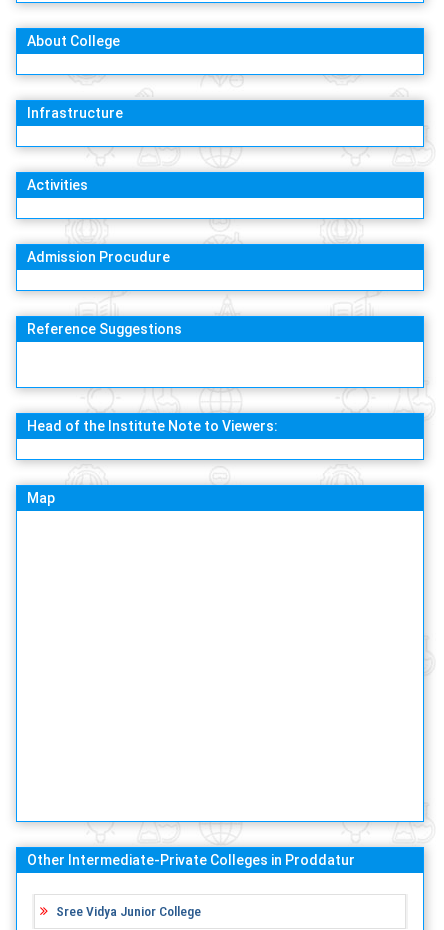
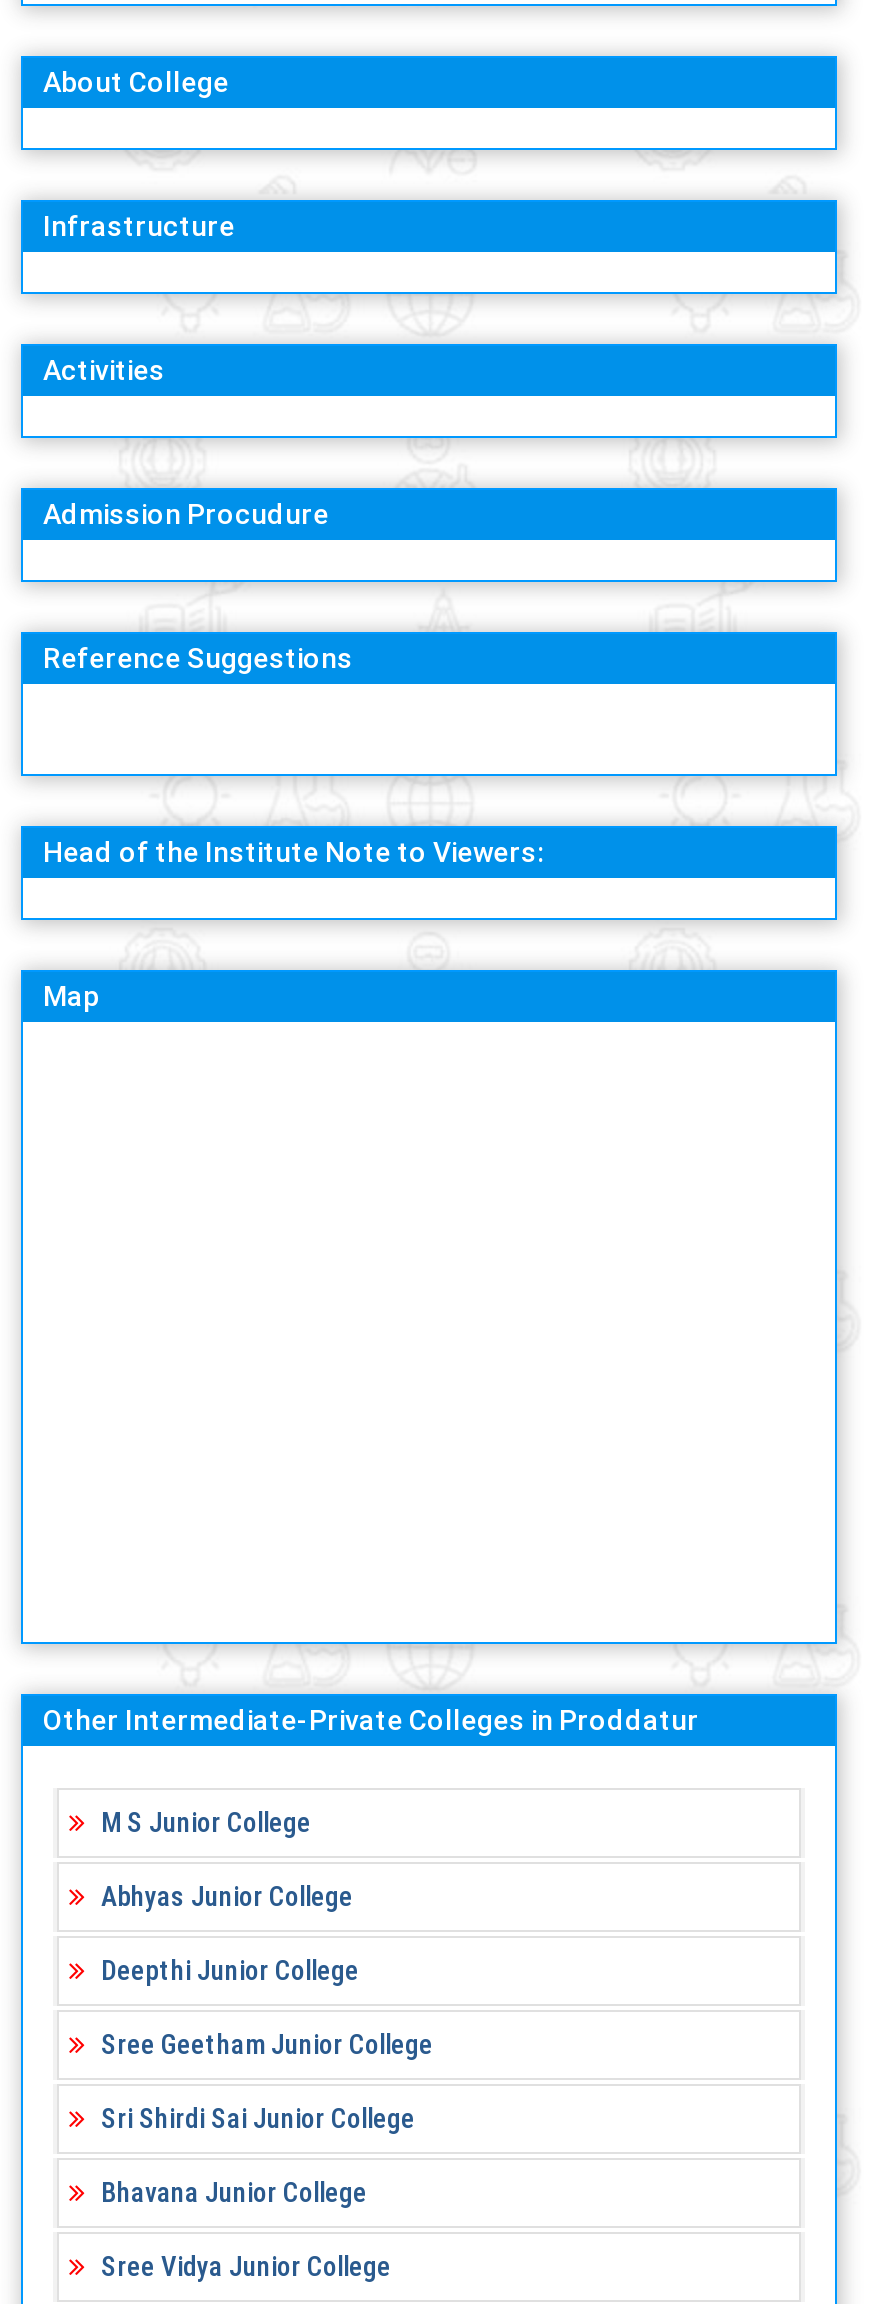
+ M S Junior College
+ Abhyas Junior College
+ Deepthi Junior College
+ Sree Geetham Junior College
+ Sri Shirdi Sai Junior College
+ Bhavana Junior College
